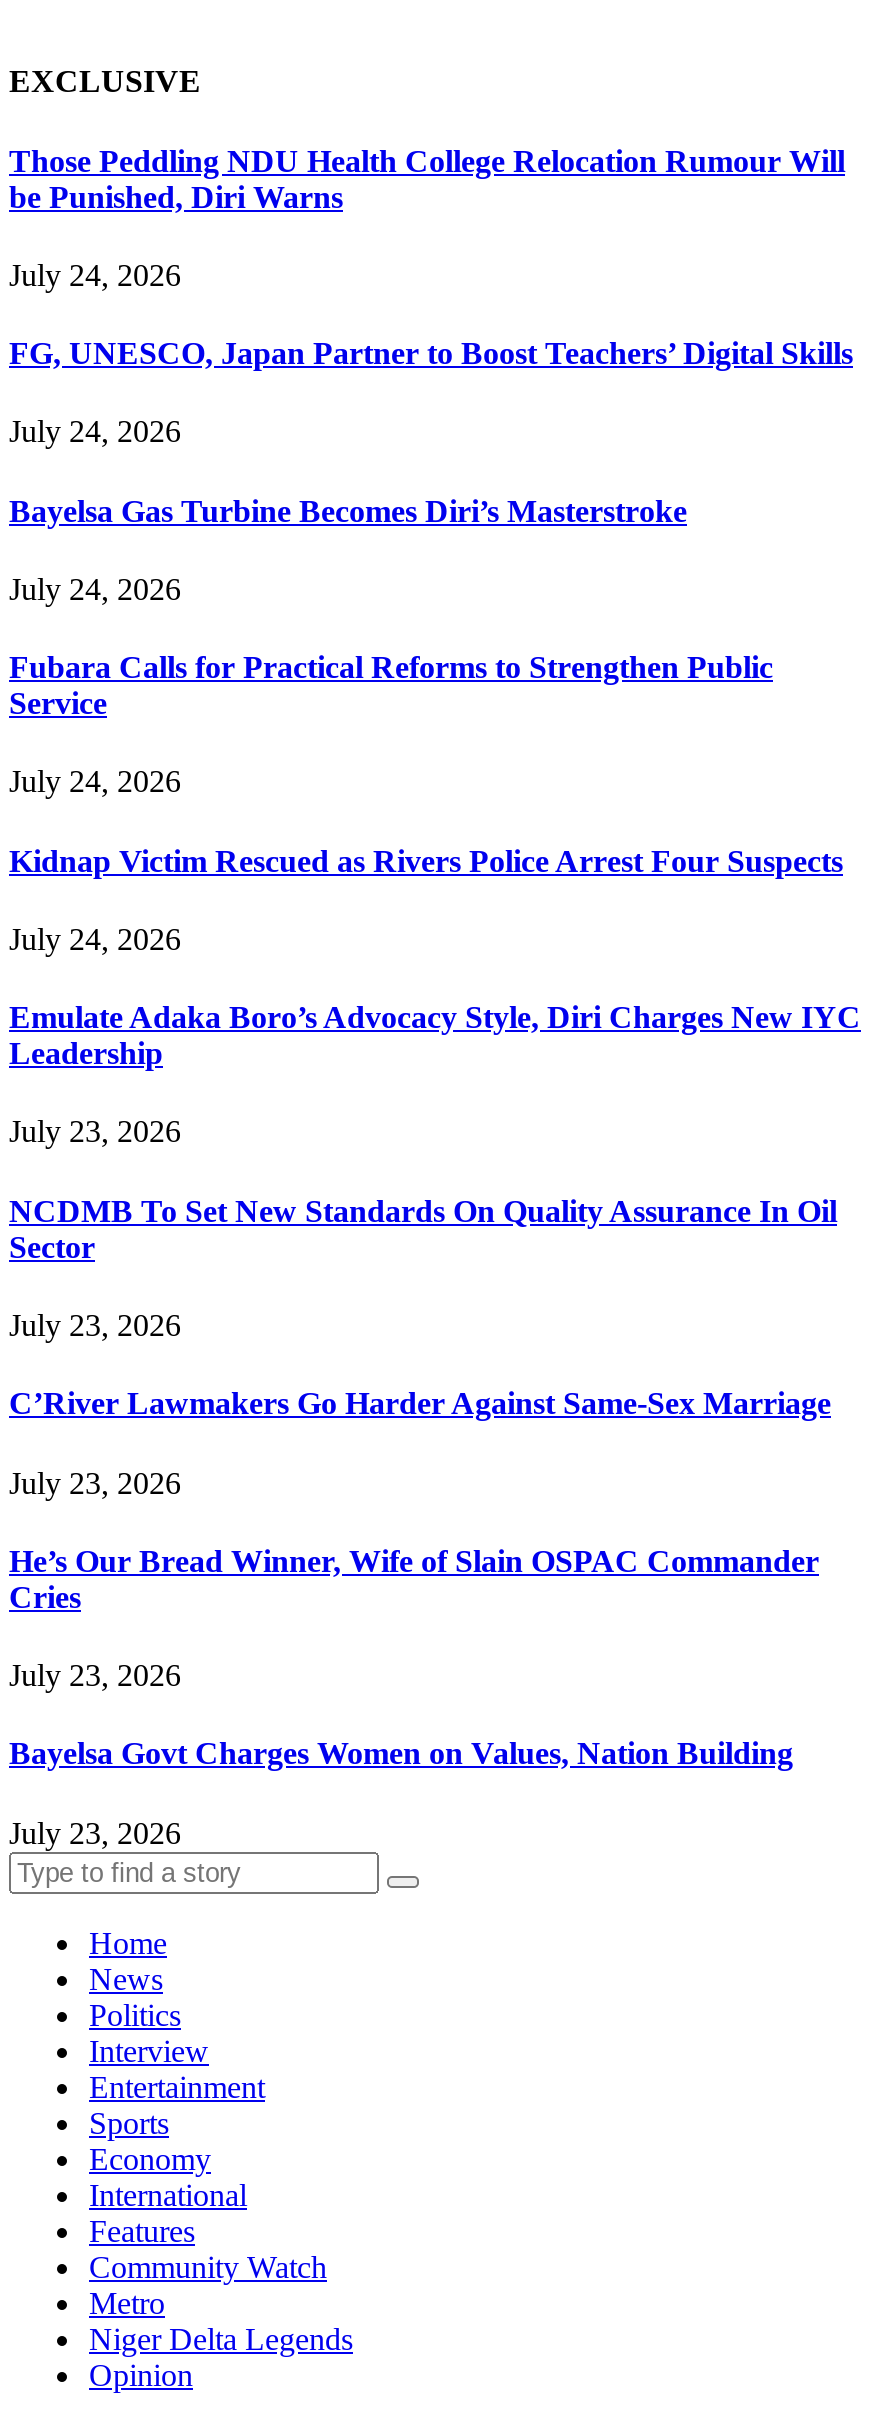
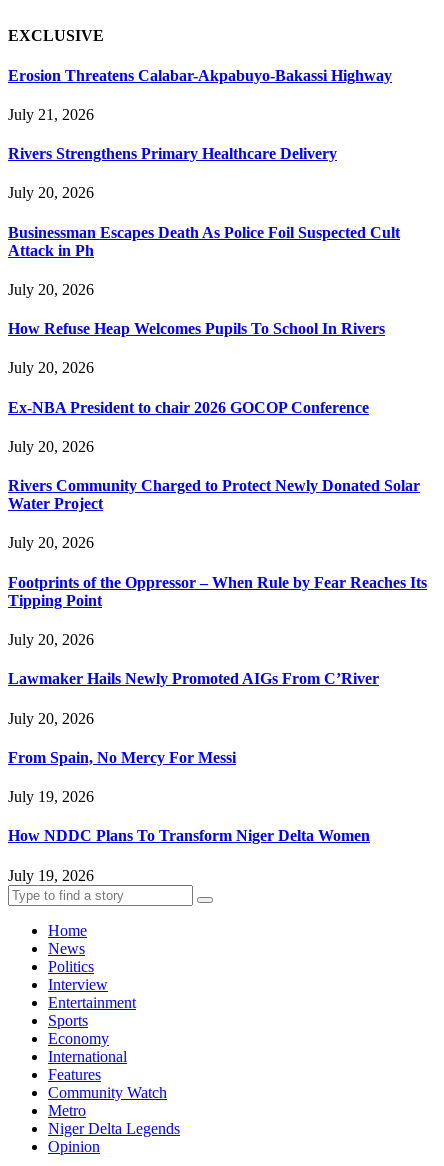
- Those Peddling NDU Health College Relocation Rumour Will
- be Punished, Diri Warns
+ Erosion Threatens Calabar-Akpabuyo-Bakassi Highway

- July 24, 2026
+ July 21, 2026

- FG, UNESCO, Japan Partner to Boost Teachers’ Digital Skills
+ Rivers Strengthens Primary Healthcare Delivery

- July 24, 2026
+ July 20, 2026

- Bayelsa Gas Turbine Becomes Diri’s Masterstroke
+ Businessman Escapes Death As Police Foil Suspected Cult
+ Attack in Ph

- July 24, 2026
+ July 20, 2026

- Fubara Calls for Practical Reforms to Strengthen Public
- Service
+ How Refuse Heap Welcomes Pupils To School In Rivers

- July 24, 2026
+ July 20, 2026

- Kidnap Victim Rescued as Rivers Police Arrest Four Suspects
+ Ex-NBA President to chair 2026 GOCOP Conference

- July 24, 2026
+ July 20, 2026

- Emulate Adaka Boro’s Advocacy Style, Diri Charges New IYC
- Leadership
+ Rivers Community Charged to Protect Newly Donated Solar
+ Water Project

- July 23, 2026
+ July 20, 2026

- NCDMB To Set New Standards On Quality Assurance In Oil
- Sector
+ Footprints of the Oppressor – When Rule by Fear Reaches Its
+ Tipping Point

- July 23, 2026
+ July 20, 2026

- C’River Lawmakers Go Harder Against Same-Sex Marriage
+ Lawmaker Hails Newly Promoted AIGs From C’River

- July 23, 2026
+ July 20, 2026

- He’s Our Bread Winner, Wife of Slain OSPAC Commander
- Cries
+ From Spain, No Mercy For Messi

- July 23, 2026
+ July 19, 2026

- Bayelsa Govt Charges Women on Values, Nation Building
+ How NDDC Plans To Transform Niger Delta Women

- July 23, 2026
+ July 19, 2026
